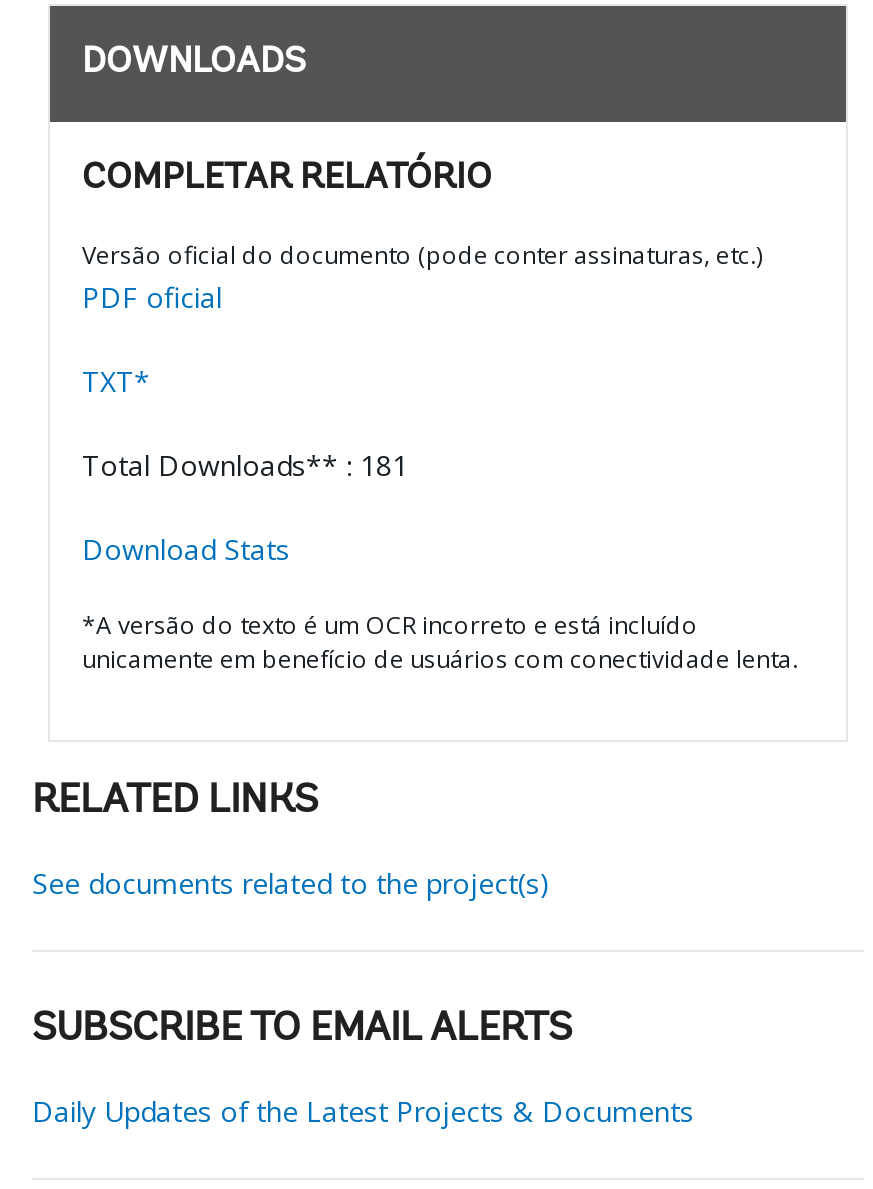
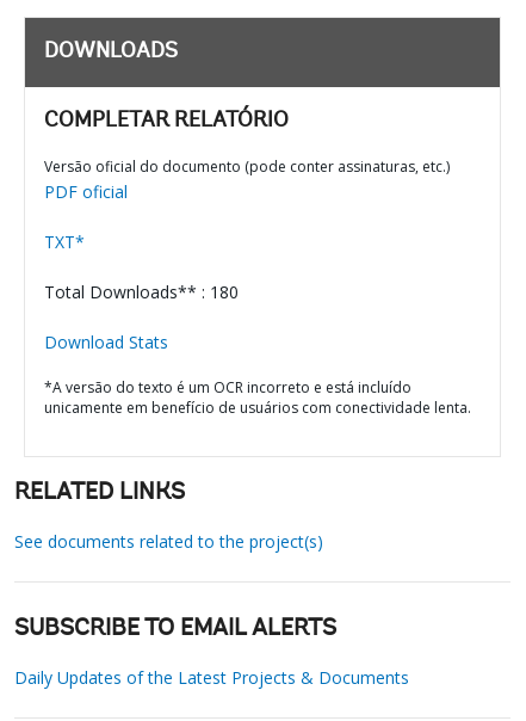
- Total Downloads** : 181
+ Total Downloads** : 180
